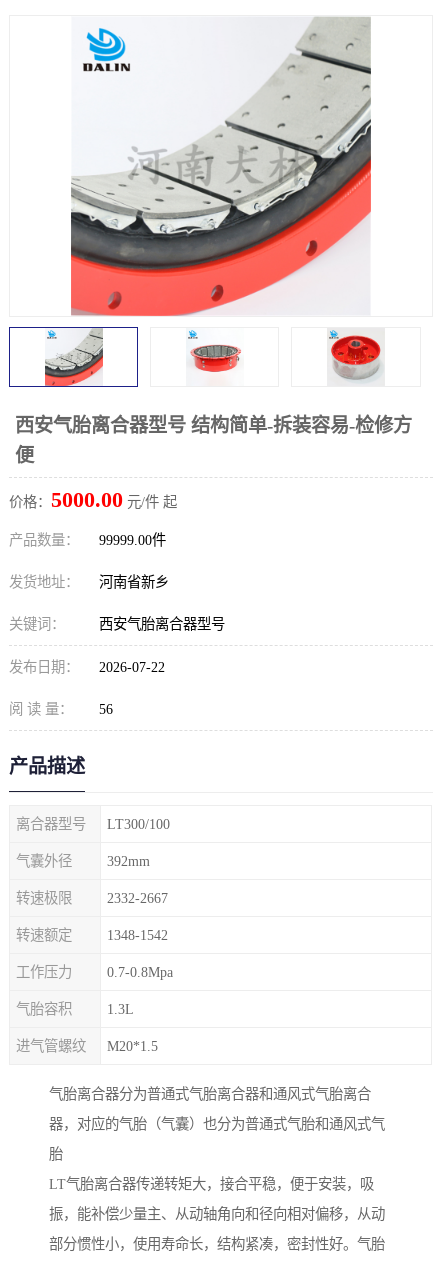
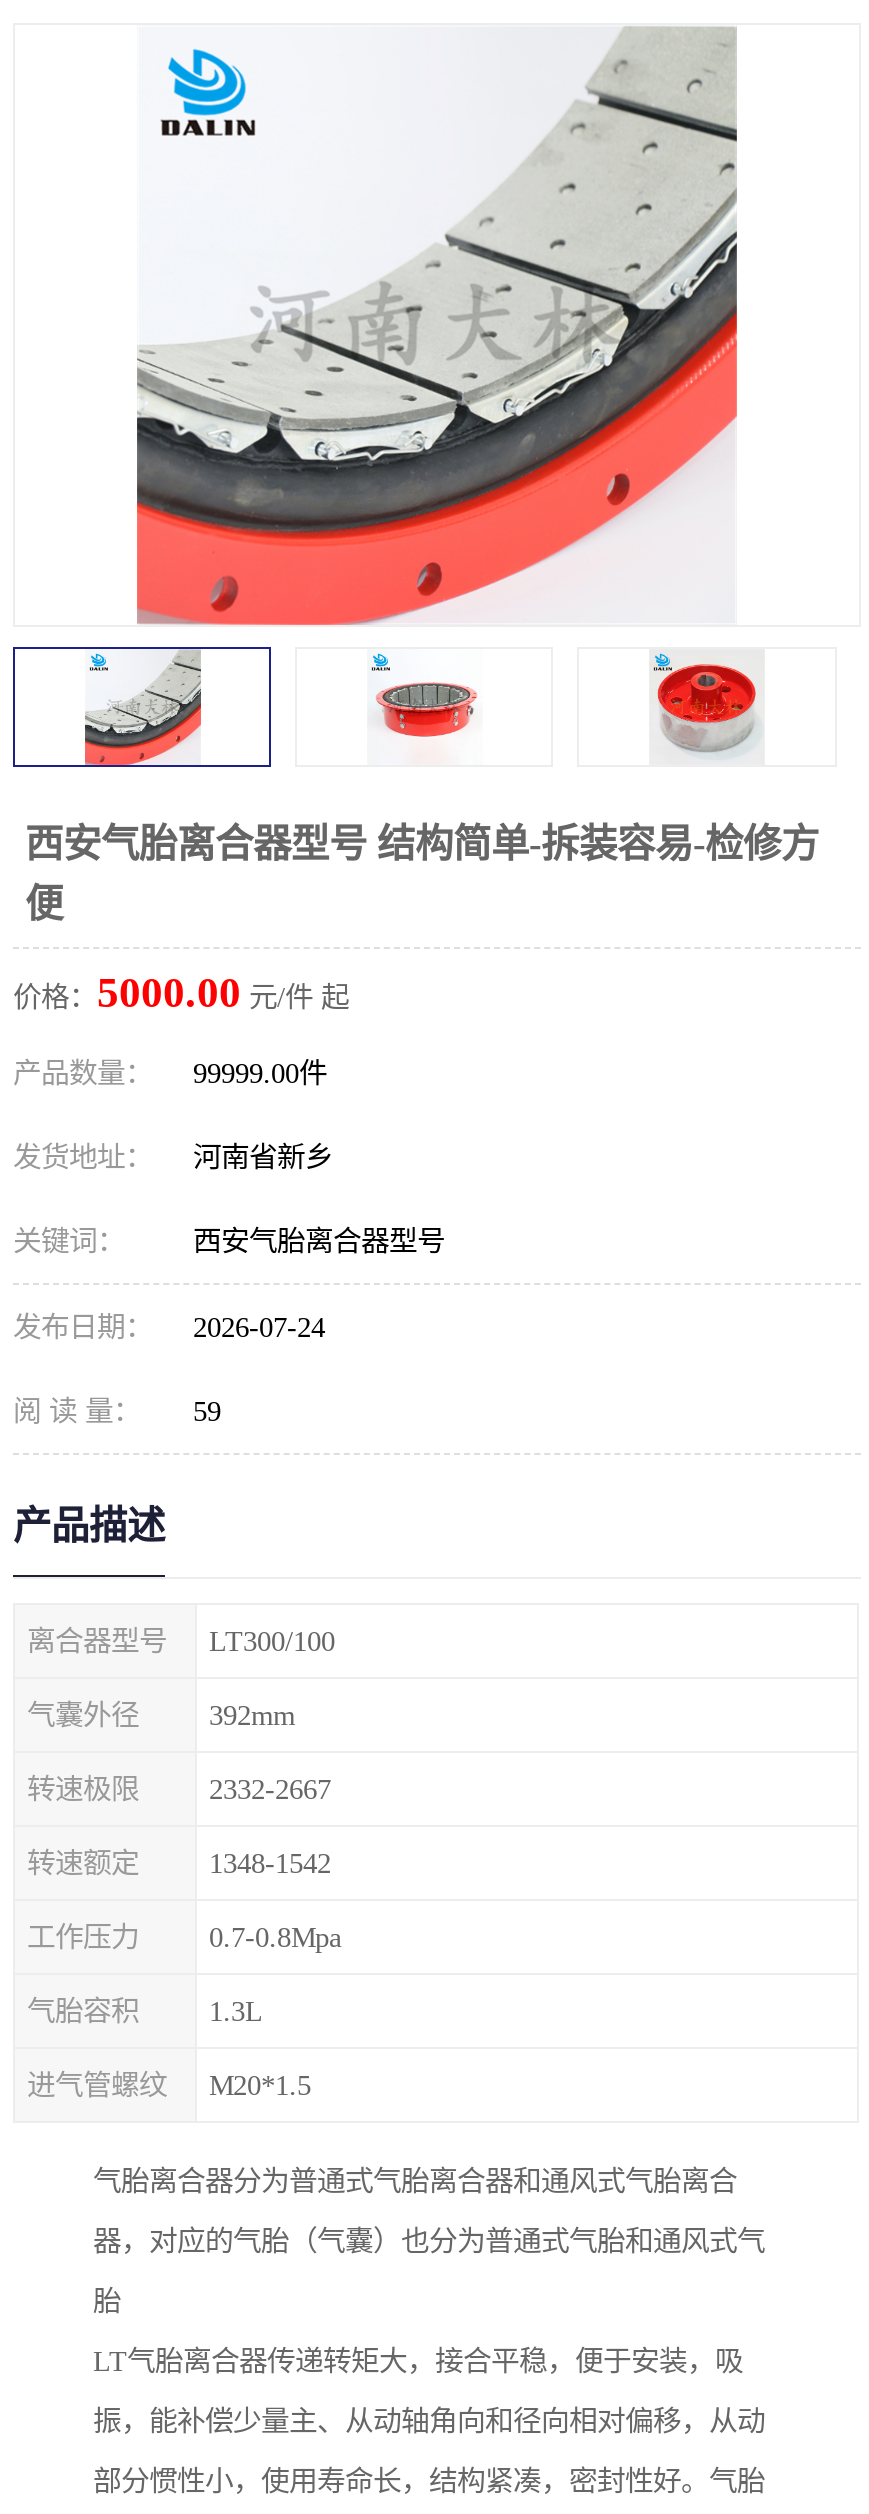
- 发布日期： 2026-07-22
+ 发布日期： 2026-07-24

- 阅 读 量： 56
+ 阅 读 量： 59
